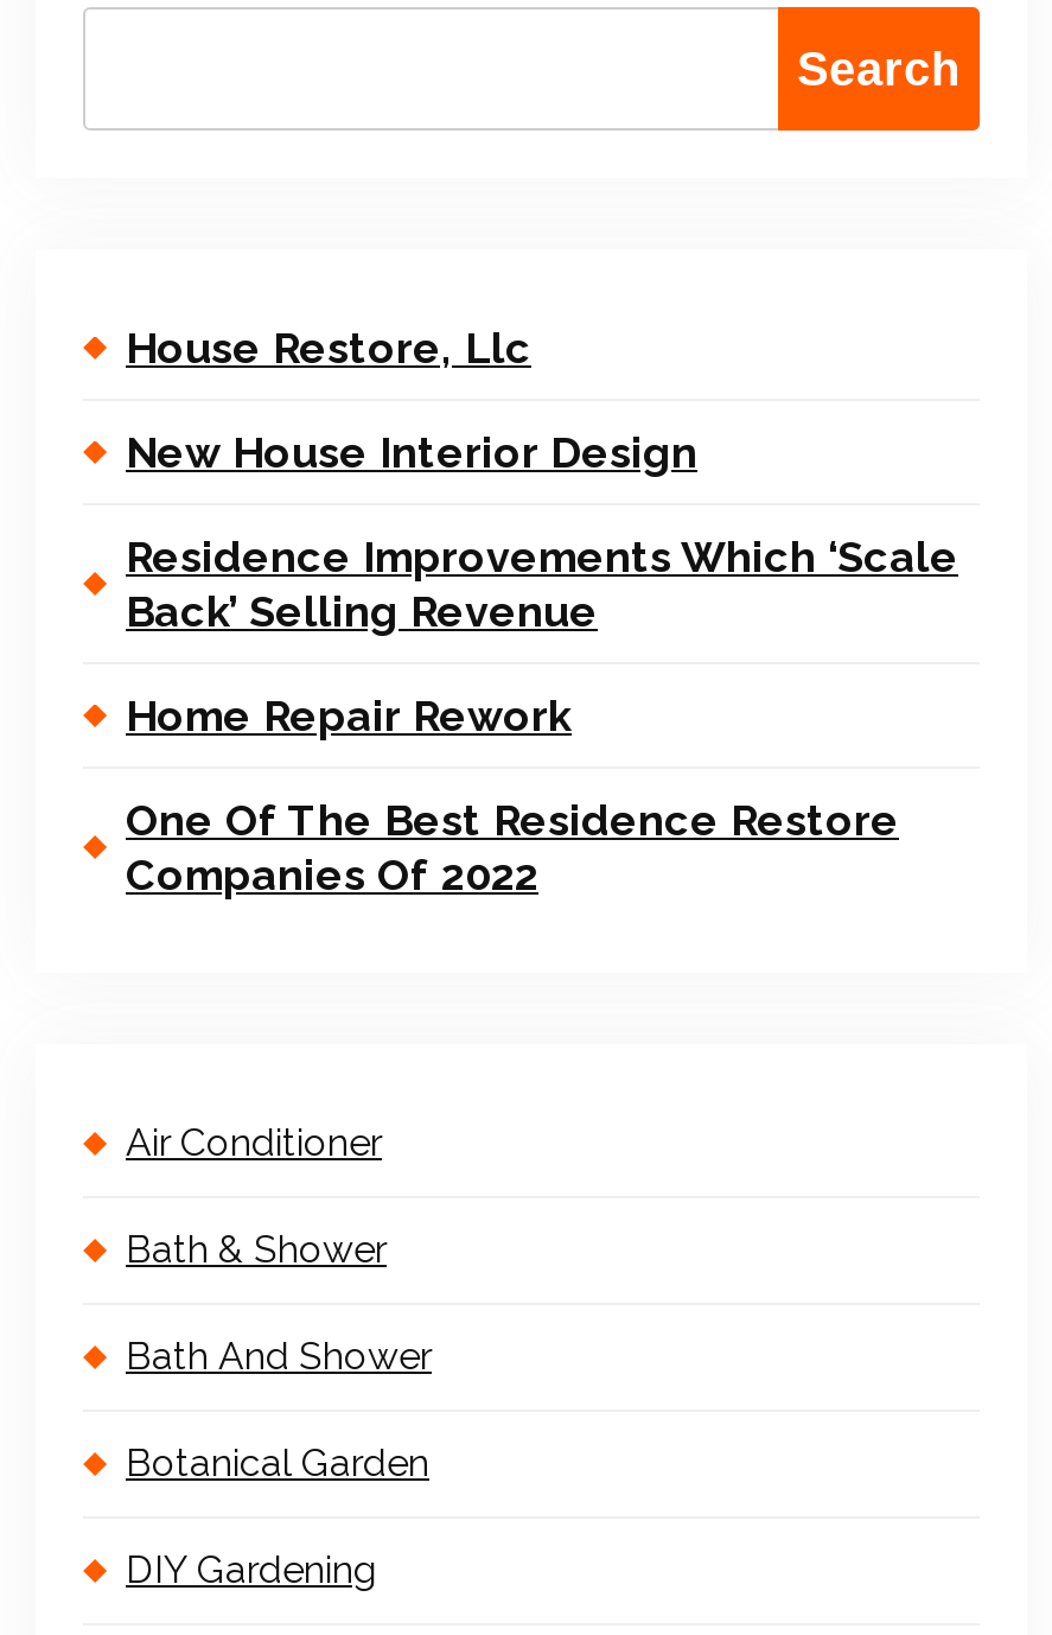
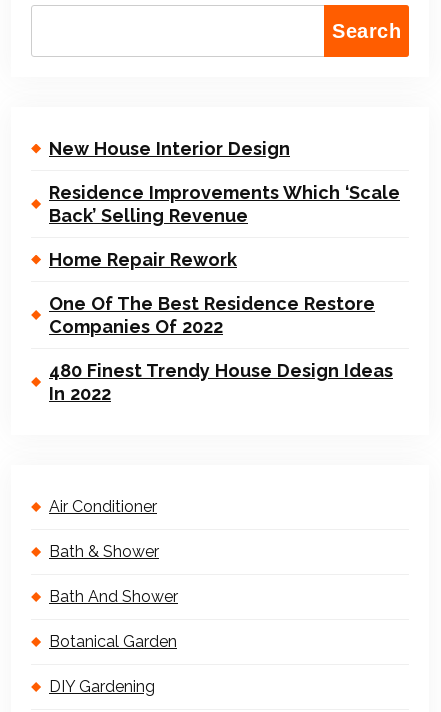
- House Restore, Llc

moved up: New House Interior Design | Residence Improvements Which ‘Scale | Back’ Selling Revenue | Home Repair Rework | One Of The Best Residence Restore | Companies Of 2022

+ 480 Finest Trendy House Design Ideas
+ In 2022
